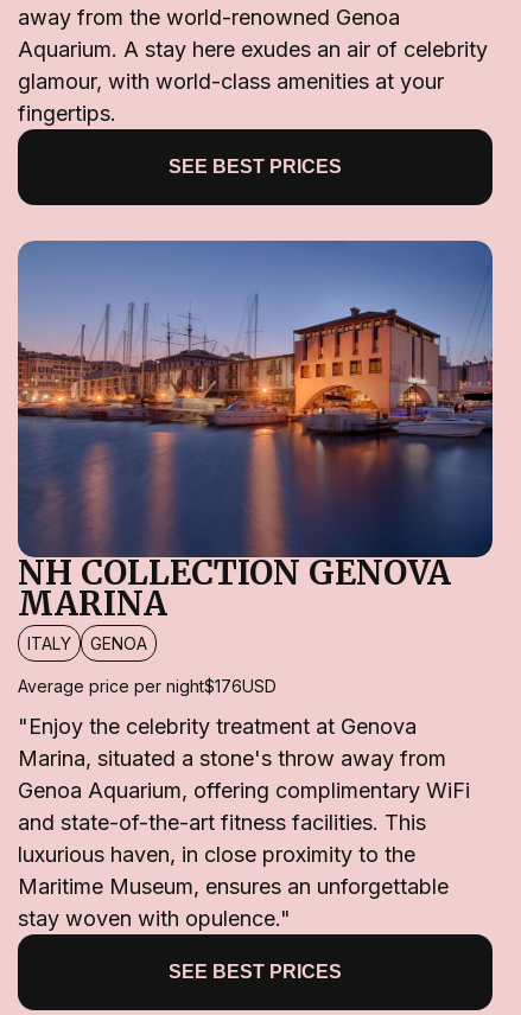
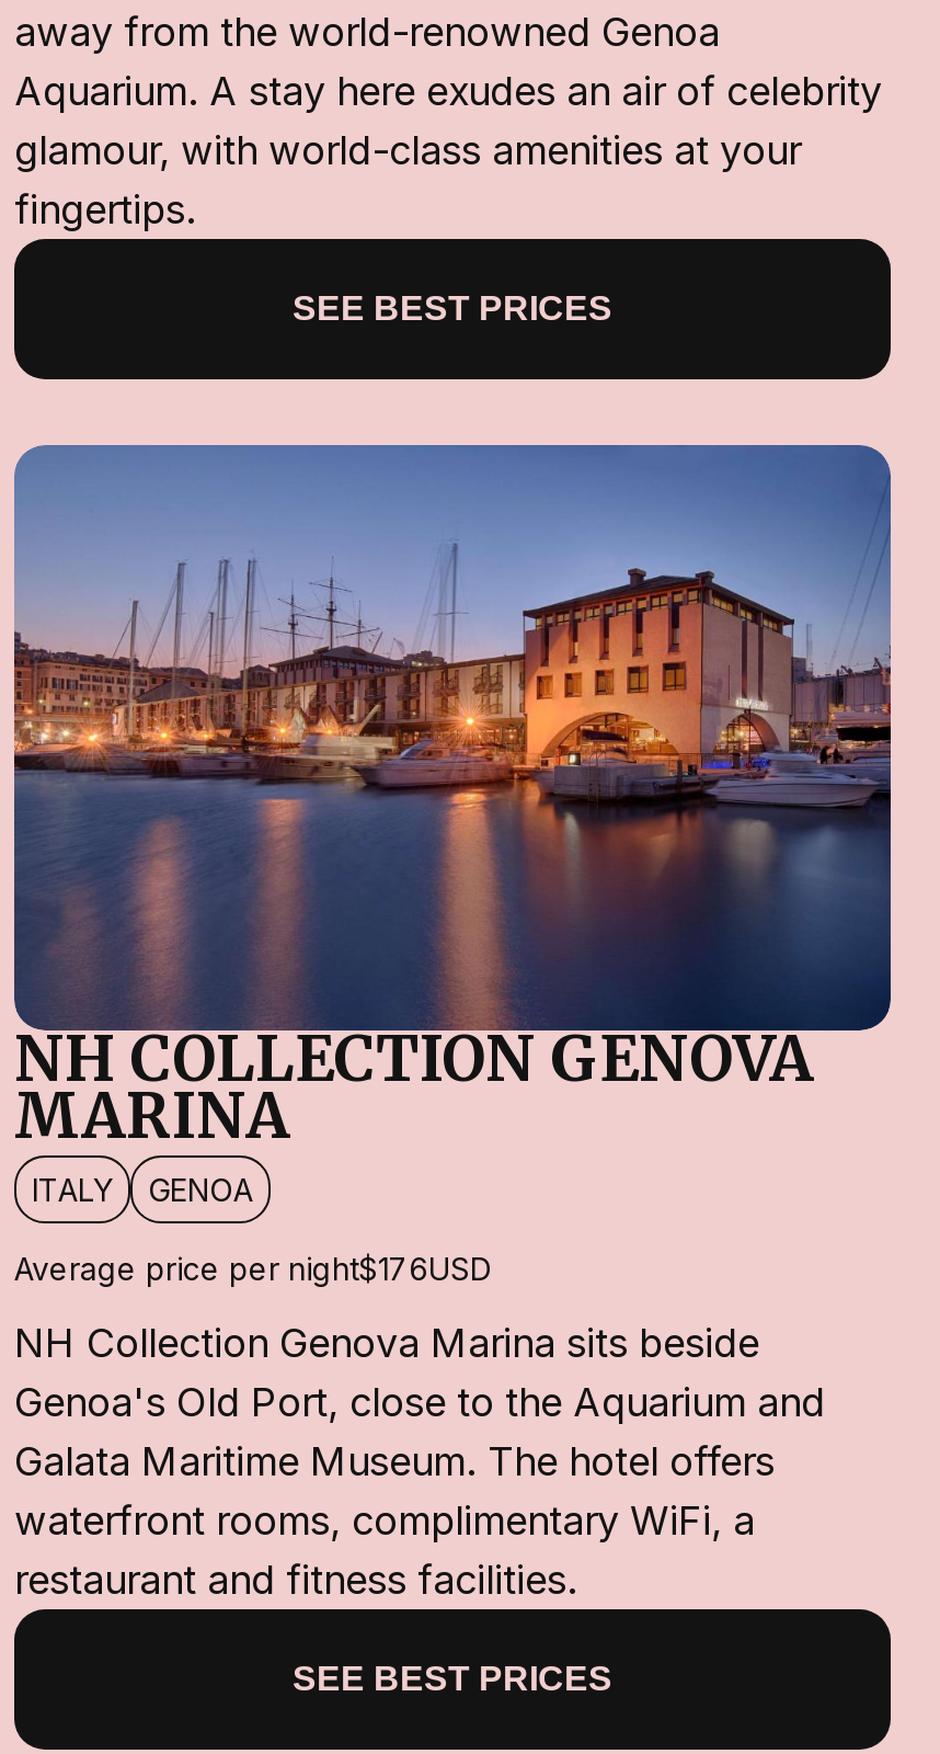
- "Enjoy the celebrity treatment at Genova
- Marina, situated a stone's throw away from
- Genoa Aquarium, offering complimentary WiFi
- and state-of-the-art fitness facilities. This
- luxurious haven, in close proximity to the
- Maritime Museum, ensures an unforgettable
- stay woven with opulence."
+ NH Collection Genova Marina sits beside
+ Genoa's Old Port, close to the Aquarium and
+ Galata Maritime Museum. The hotel offers
+ waterfront rooms, complimentary WiFi, a
+ restaurant and fitness facilities.
